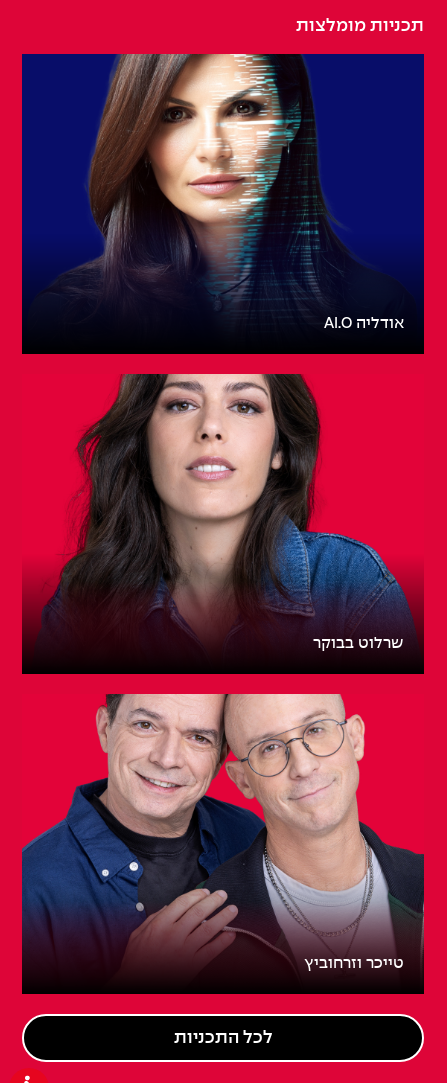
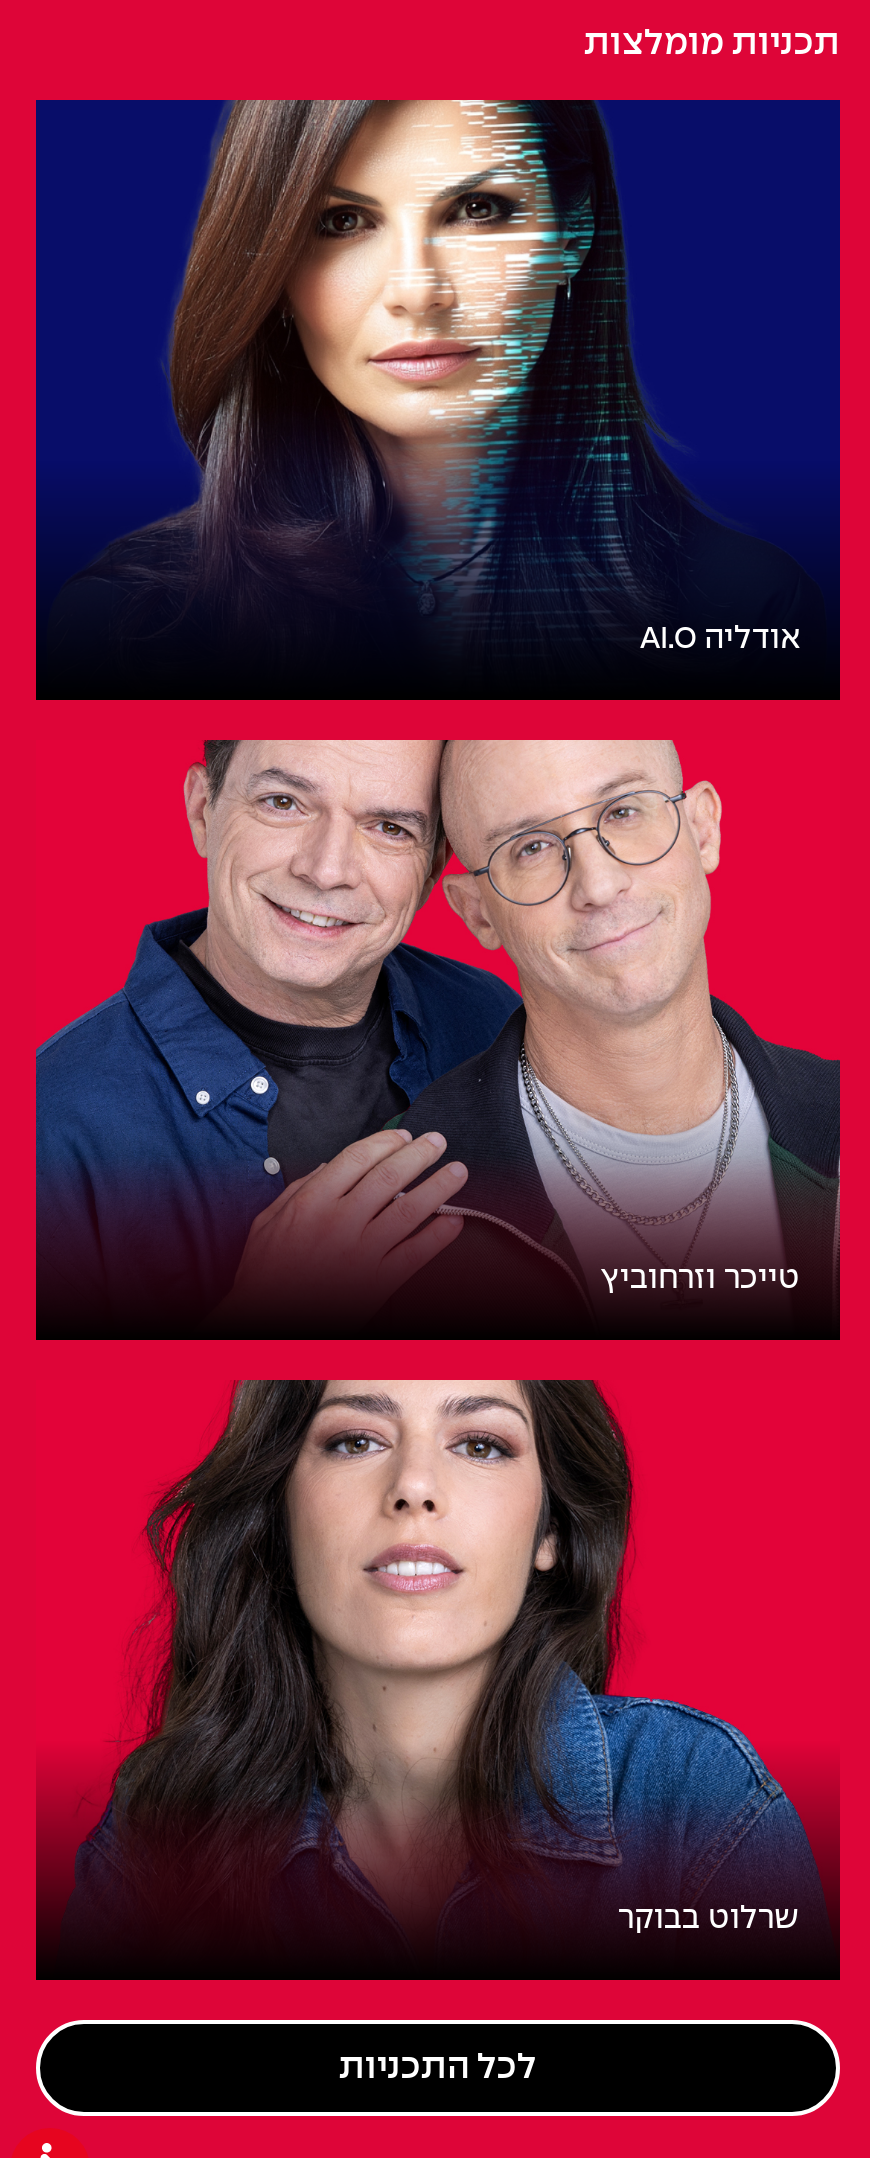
moved down: [image] | שרלוט בבוקר

moved up: [image] | טייכר וזרחוביץ
